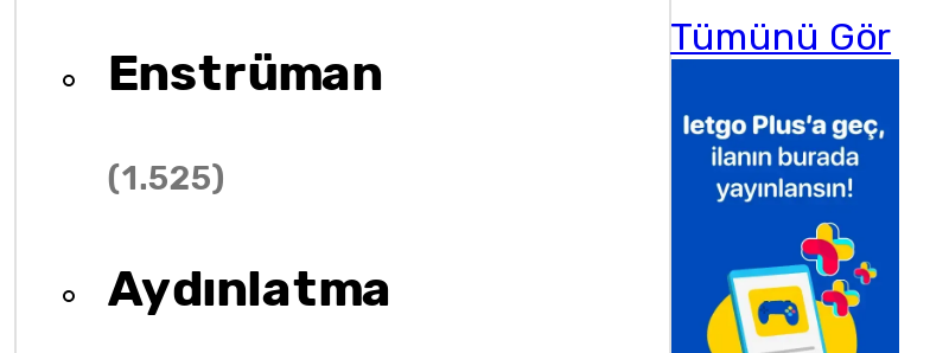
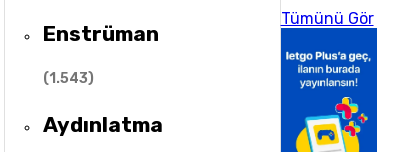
- (1.525)
+ (1.543)
